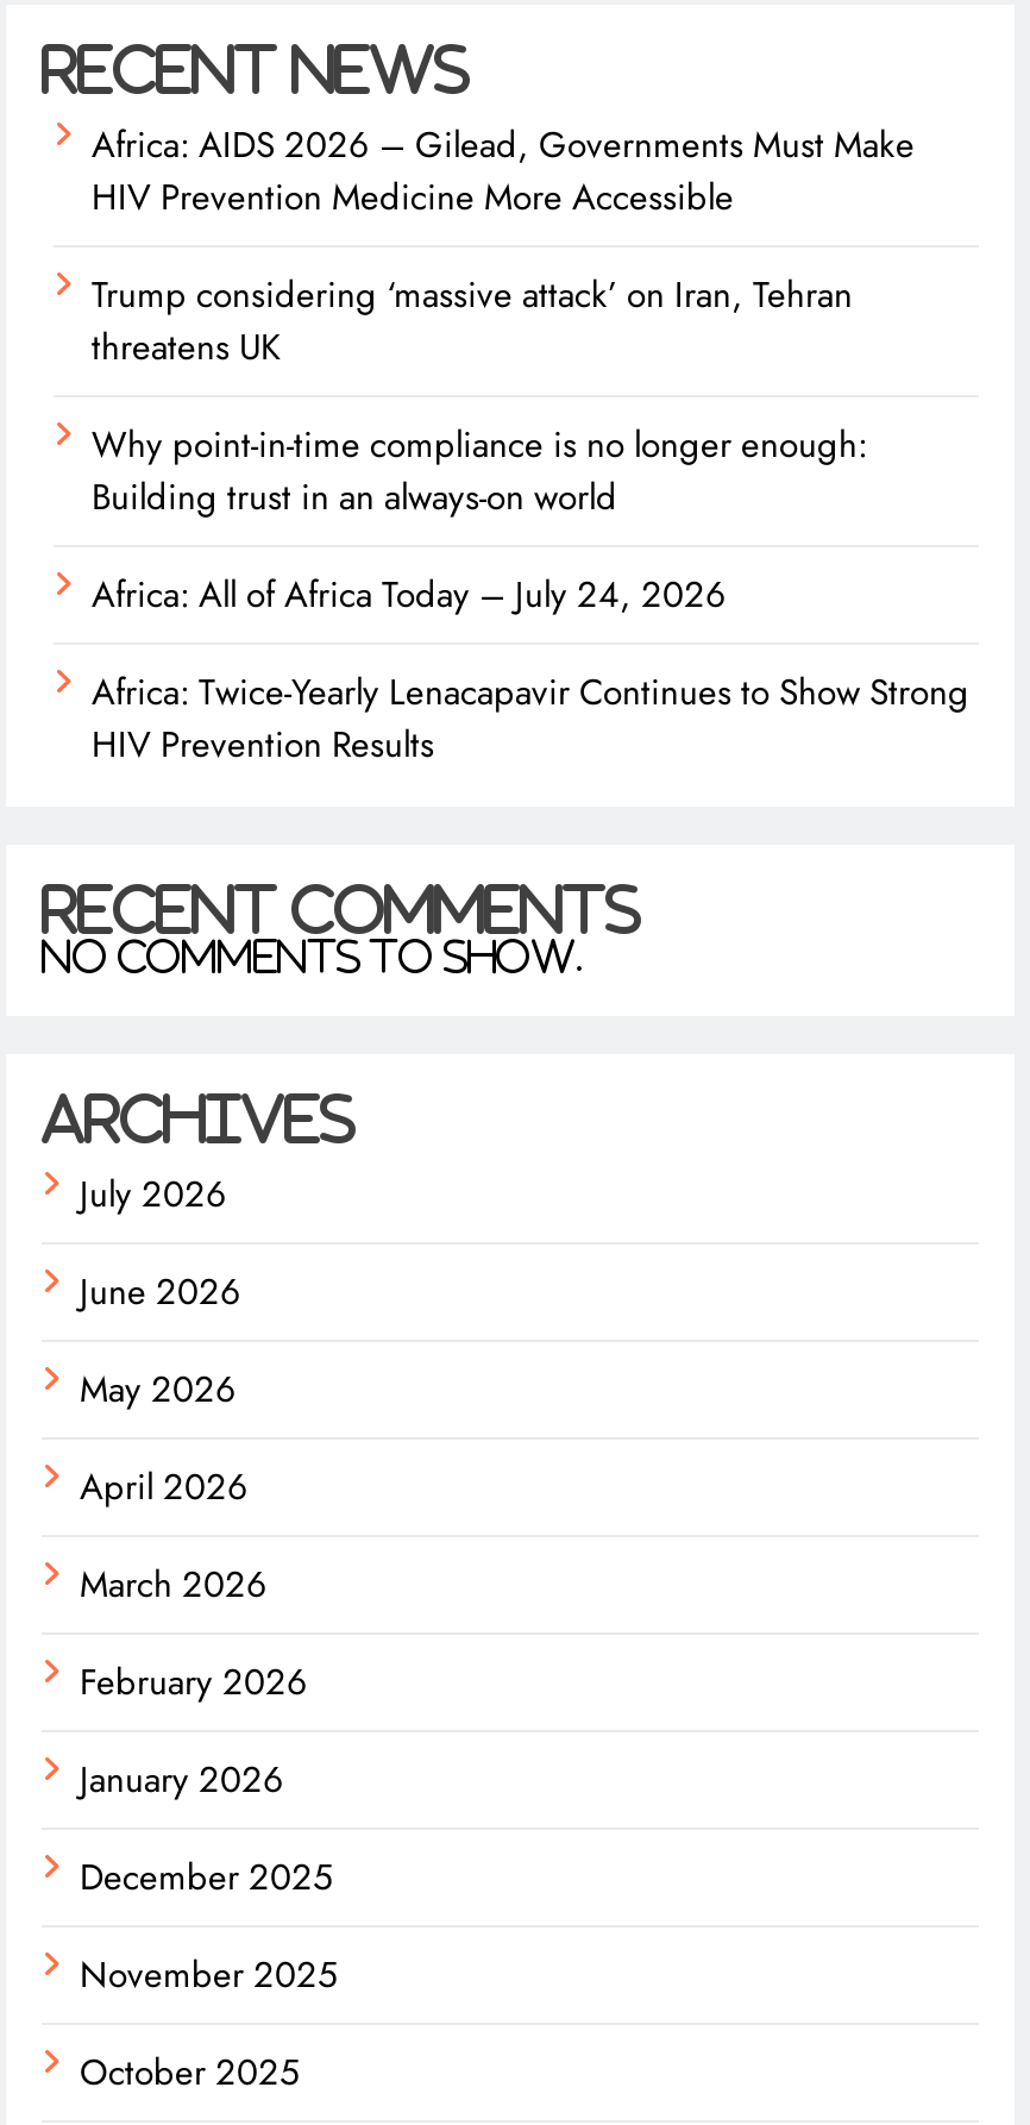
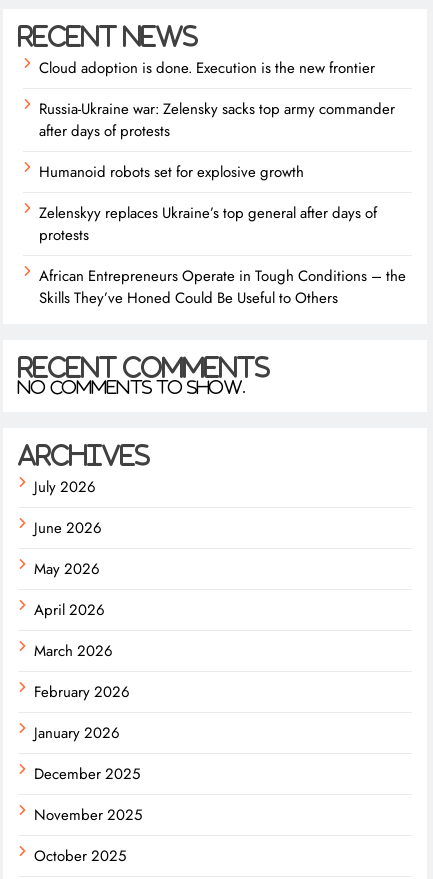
- Africa: AIDS 2026 – Gilead, Governments Must Make
- HIV Prevention Medicine More Accessible
+ Cloud adoption is done. Execution is the new frontier

- Trump considering ‘massive attack’ on Iran, Tehran
- threatens UK
+ Russia-Ukraine war: Zelensky sacks top army commander
+ after days of protests

- Why point-in-time compliance is no longer enough:
- Building trust in an always-on world
+ Humanoid robots set for explosive growth

- Africa: All of Africa Today – July 24, 2026
+ Zelenskyy replaces Ukraine’s top general after days of
+ protests

- Africa: Twice-Yearly Lenacapavir Continues to Show Strong
- HIV Prevention Results
+ African Entrepreneurs Operate in Tough Conditions – the
+ Skills They’ve Honed Could Be Useful to Others
